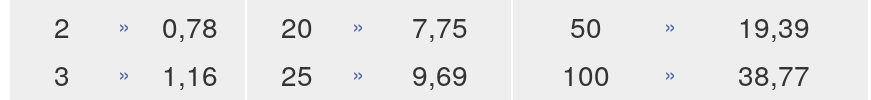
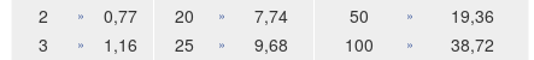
- 0,78
+ 0,77

- 7,75
+ 7,74

- 19,39
+ 19,36

- 9,69
+ 9,68

- 38,77
+ 38,72
